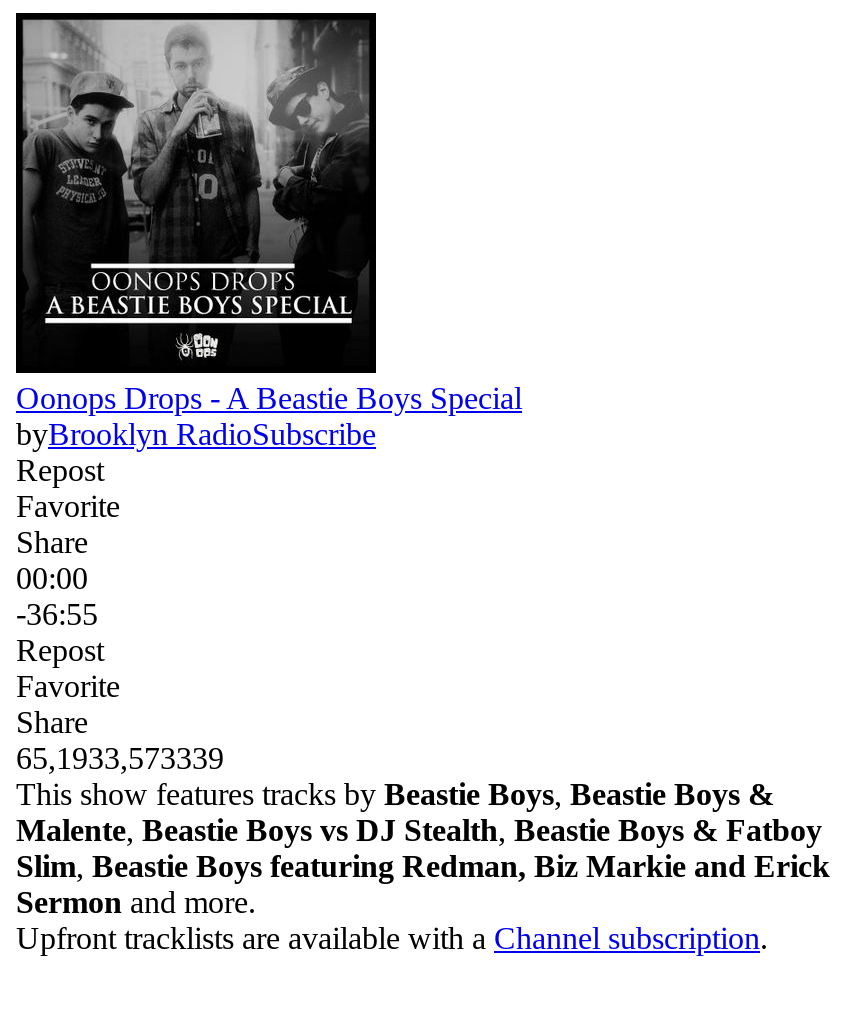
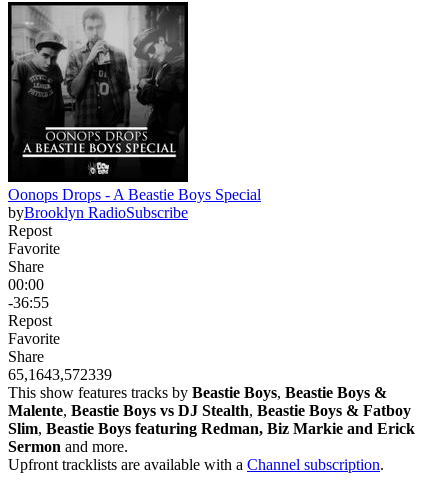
- 65,1933,573339
+ 65,1643,572339
